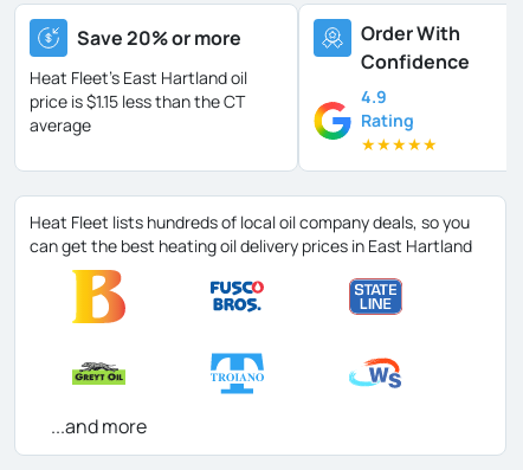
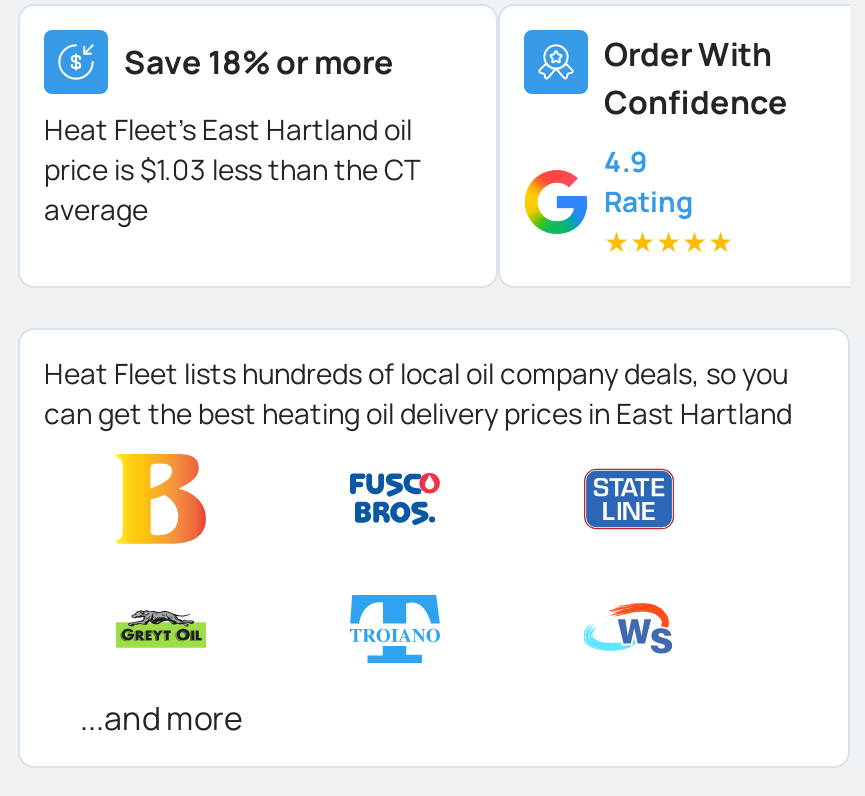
- Save 20% or more
+ Save 18% or more

- price is $1.15 less than the CT
+ price is $1.03 less than the CT
